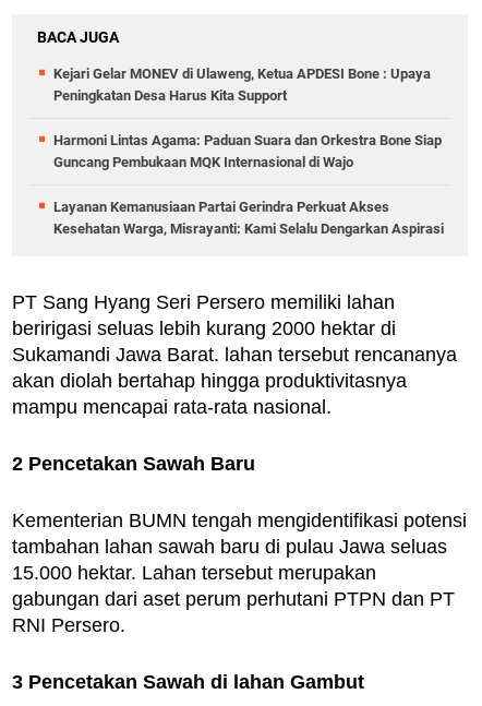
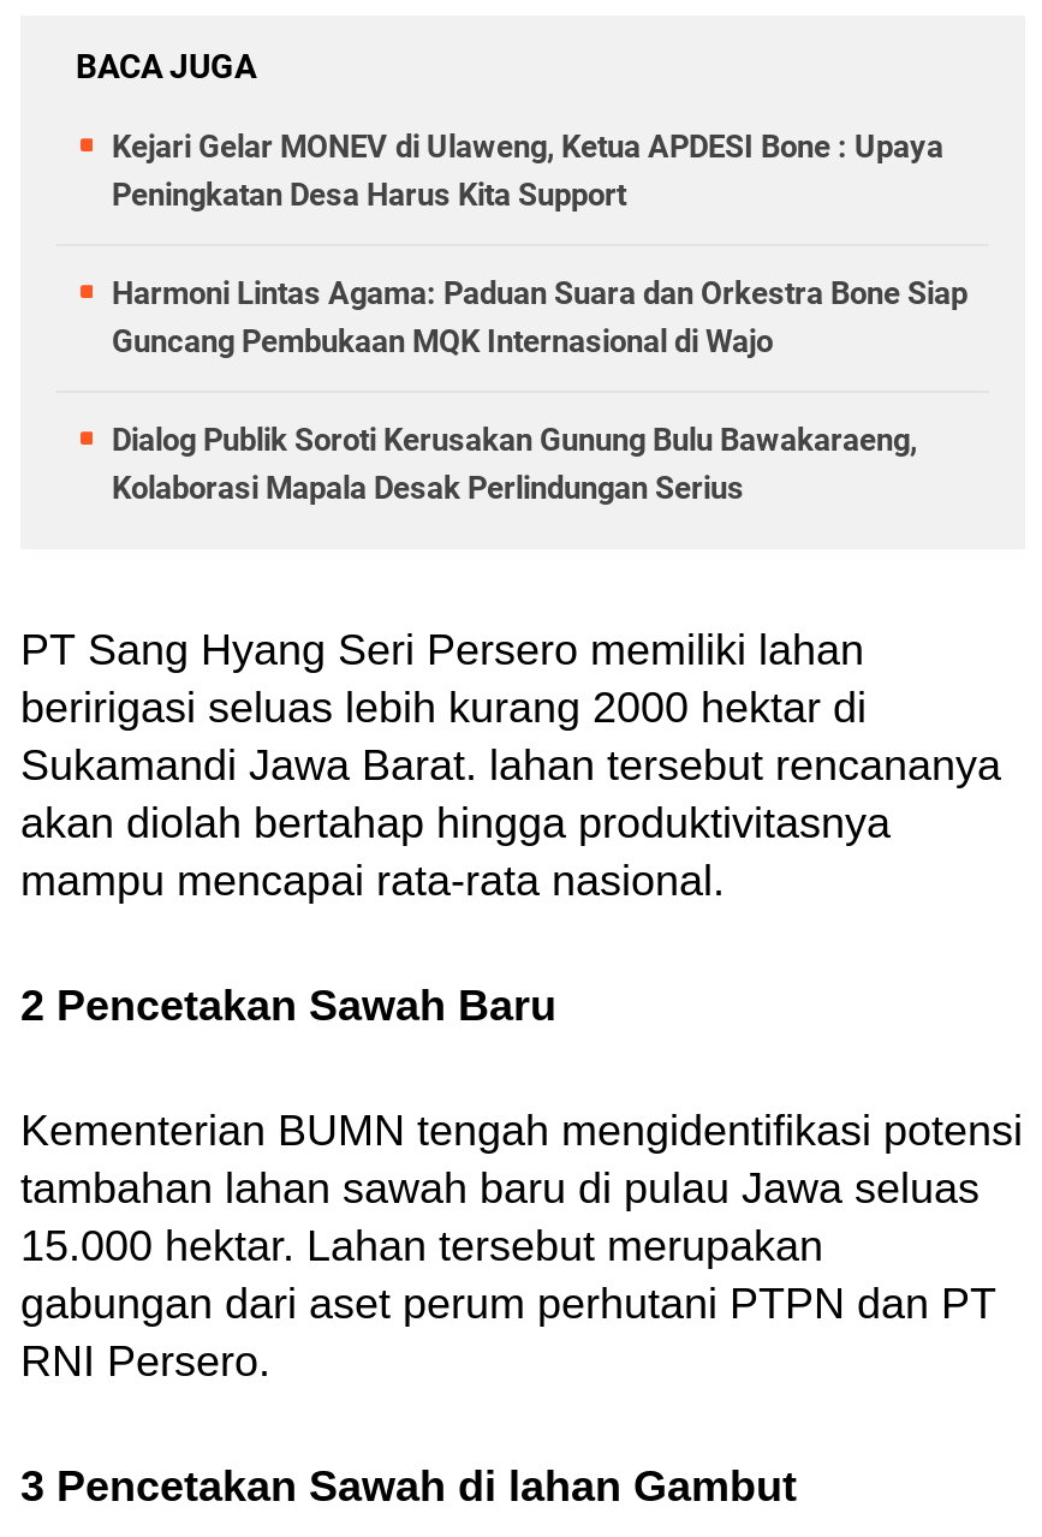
- Layanan Kemanusiaan Partai Gerindra Perkuat Akses
- Kesehatan Warga, Misrayanti: Kami Selalu Dengarkan Aspirasi
+ Dialog Publik Soroti Kerusakan Gunung Bulu Bawakaraeng,
+ Kolaborasi Mapala Desak Perlindungan Serius
